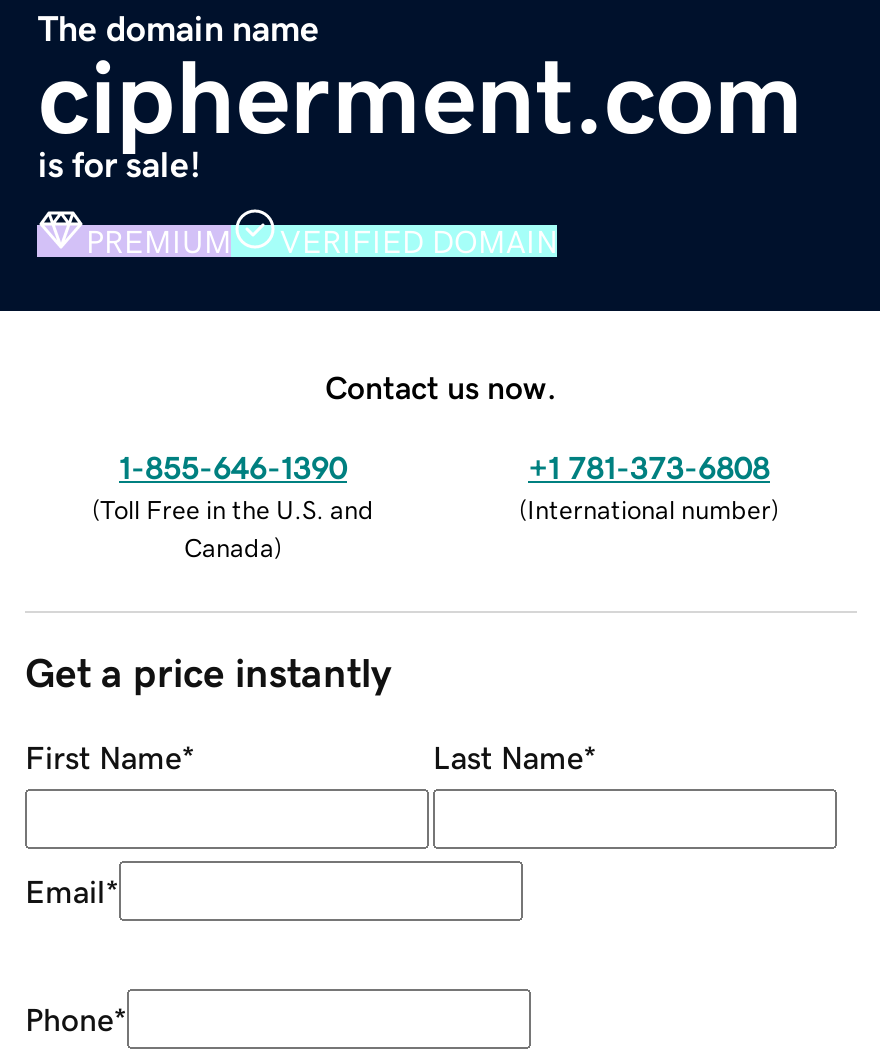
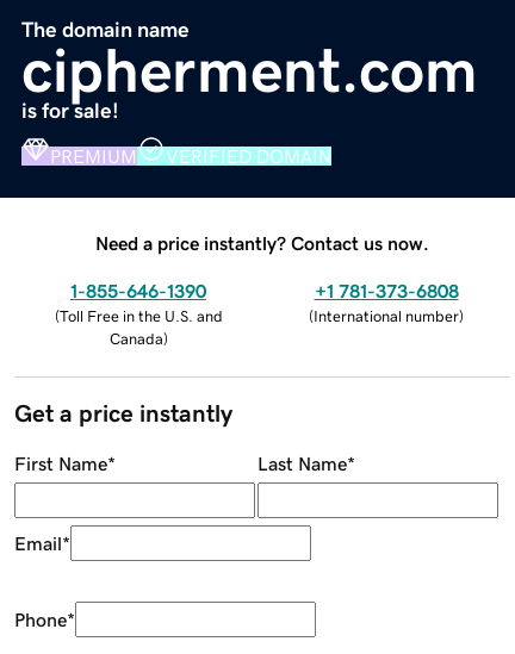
- Contact us now.
+ Need a price instantly? Contact us now.
